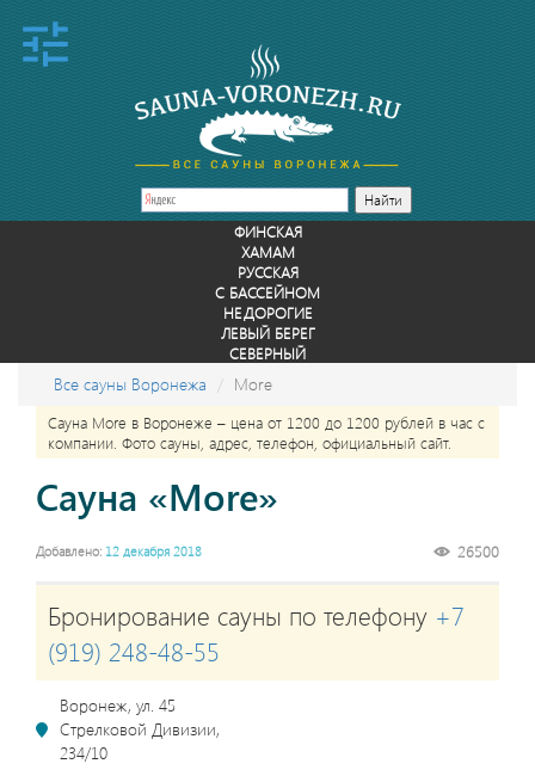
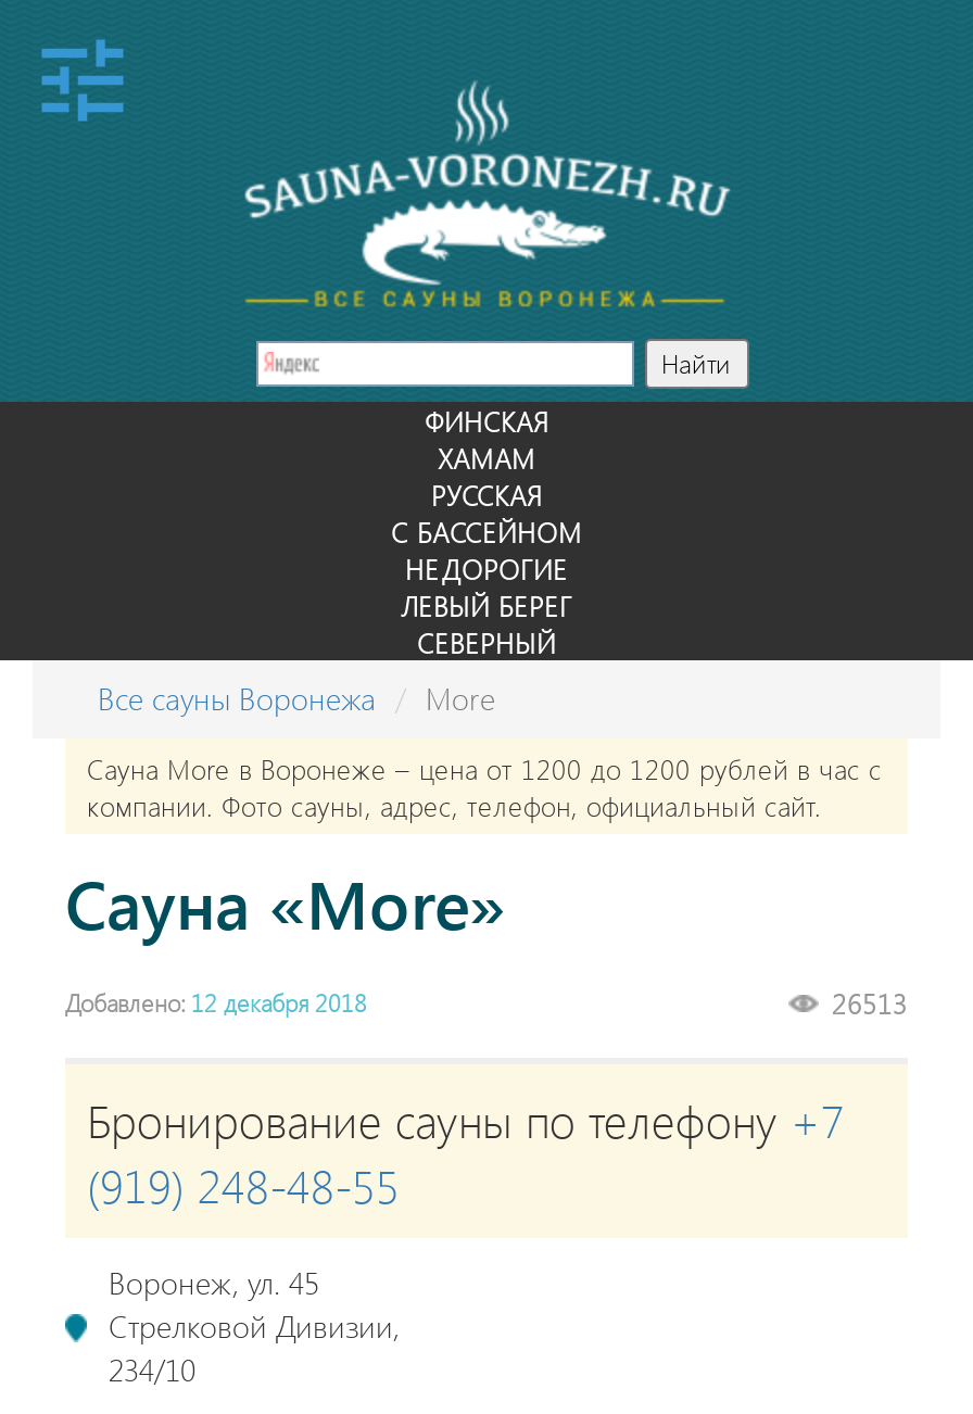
- 26500
+ 26513
